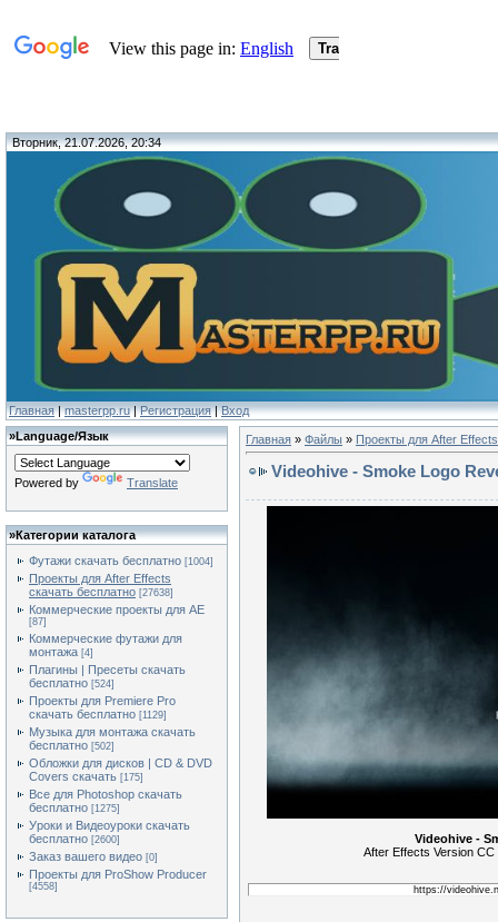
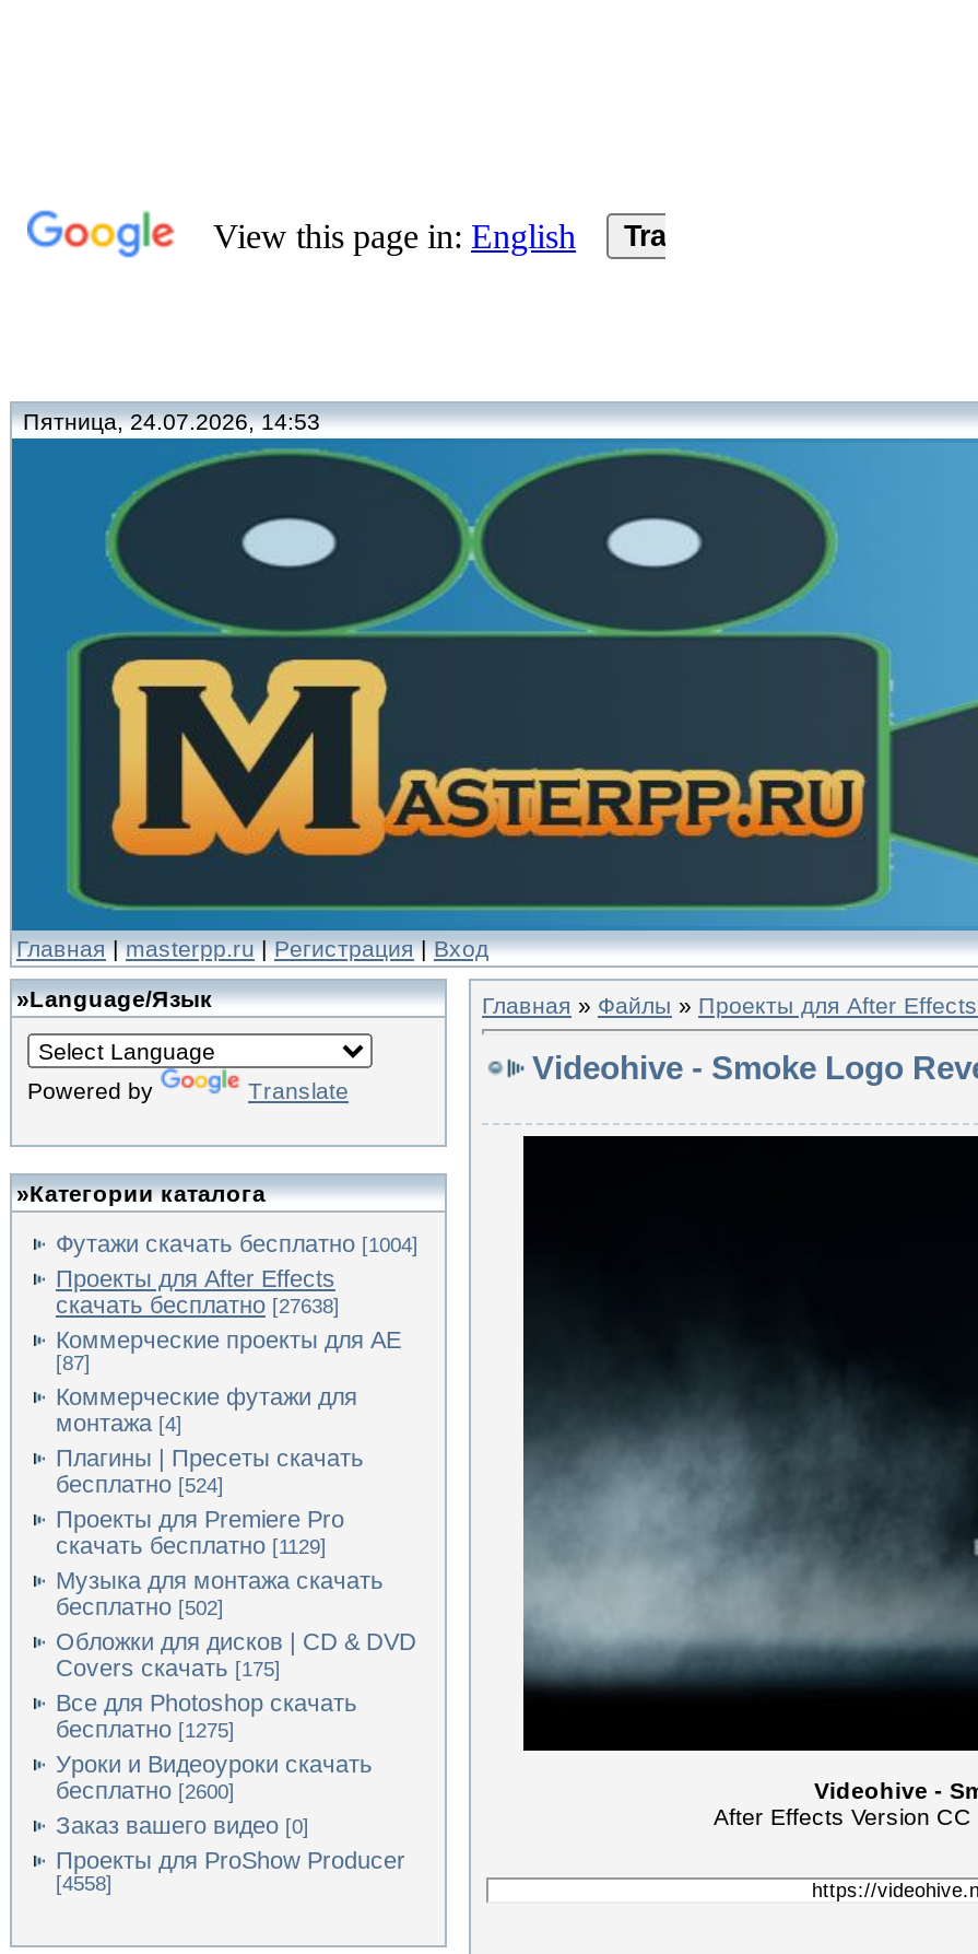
- Вторник, 21.07.2026, 20:34
+ Пятница, 24.07.2026, 14:53
